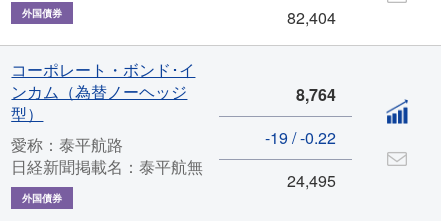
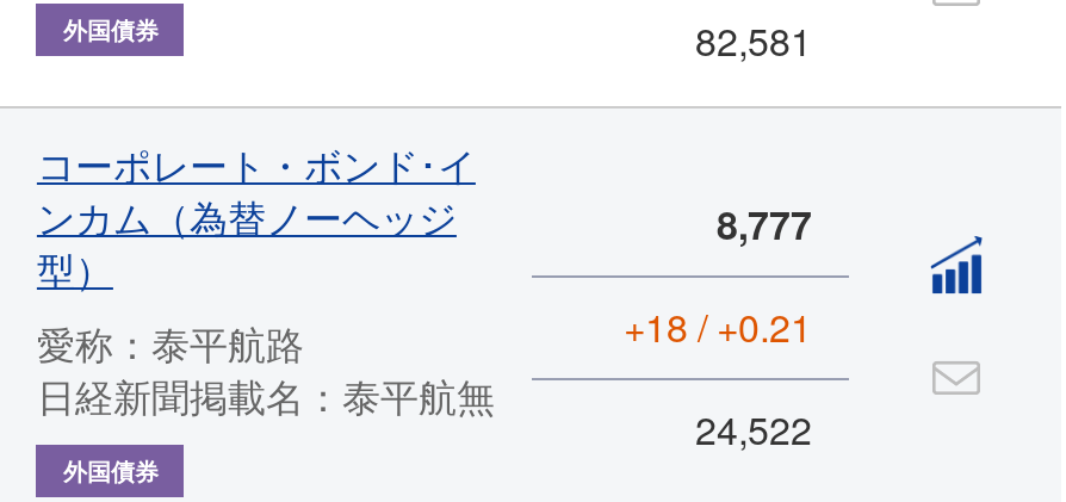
- 82,404
+ 82,581

- 8,764
+ 8,777

- -19 / -0.22
+ +18 / +0.21

- 24,495
+ 24,522
